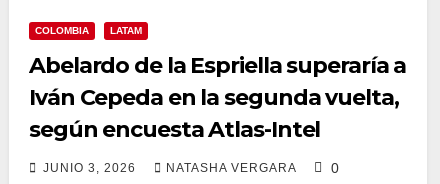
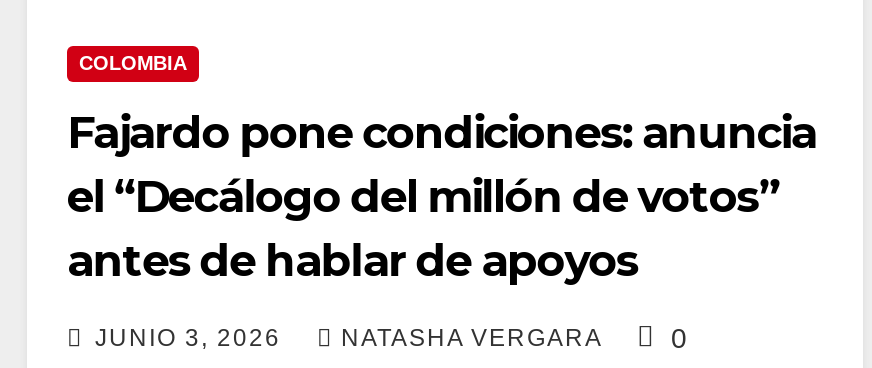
- LATAM
- Abelardo de la Espriella superaría a
- Iván Cepeda en la segunda vuelta,
- según encuesta Atlas-Intel
+ Fajardo pone condiciones: anuncia
+ el “Decálogo del millón de votos”
+ antes de hablar de apoyos
